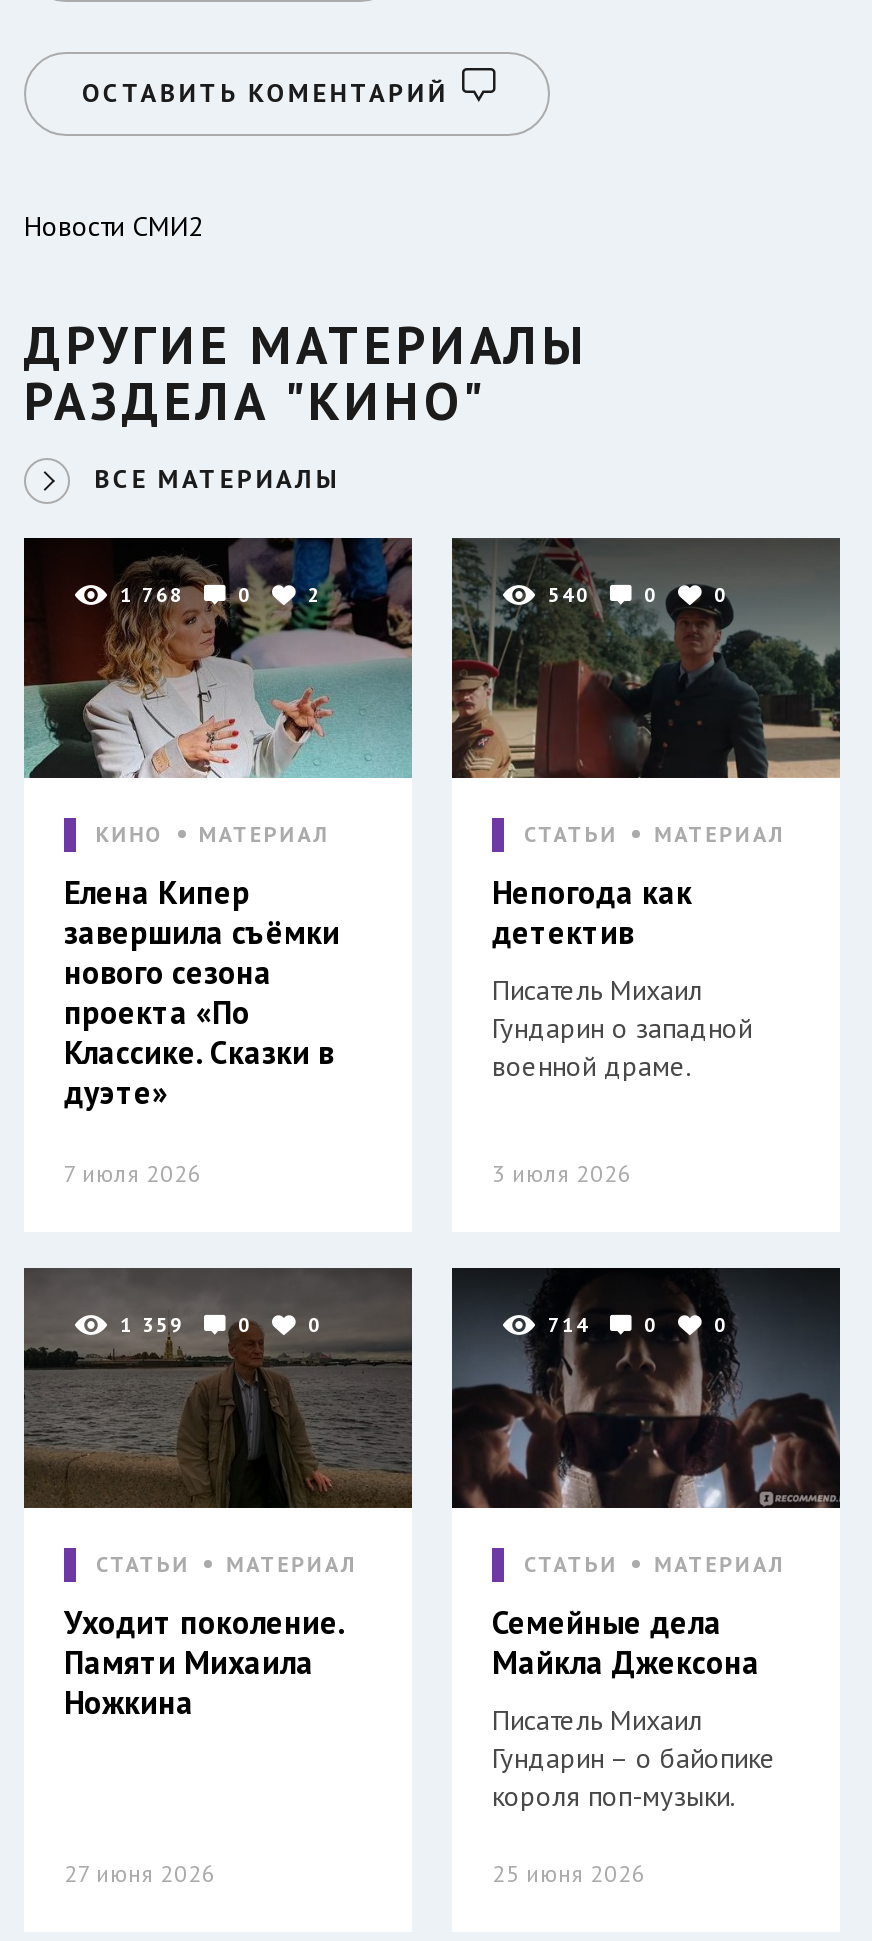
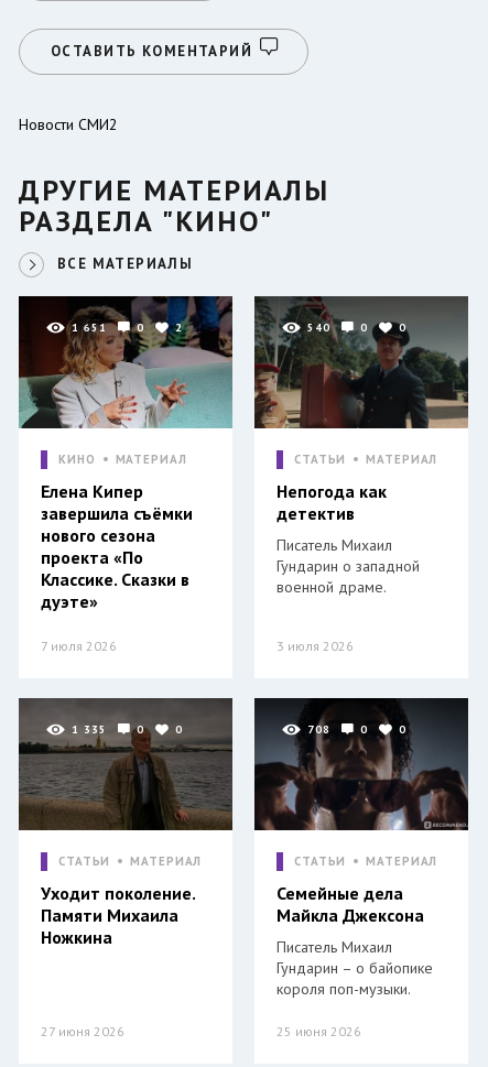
- 1 768
+ 1 651

- 1 359
+ 1 335

- 714
+ 708
